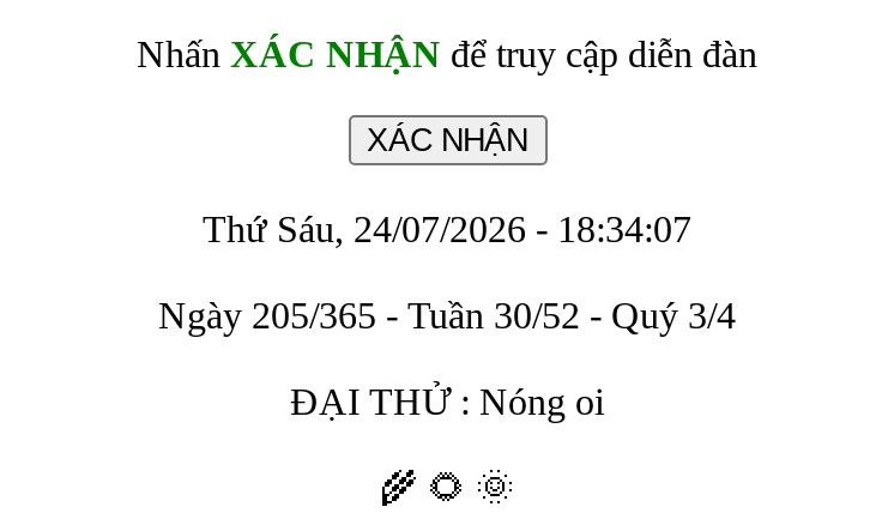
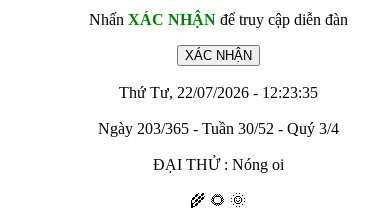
- Thứ Sáu, 24/07/2026 - 18:34:07
+ Thứ Tư, 22/07/2026 - 12:23:35

- Ngày 205/365 - Tuần 30/52 - Quý 3/4
+ Ngày 203/365 - Tuần 30/52 - Quý 3/4
